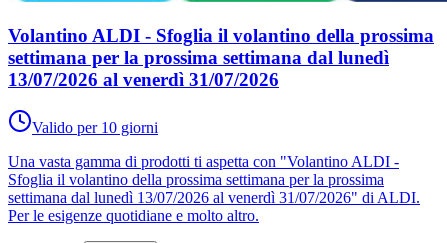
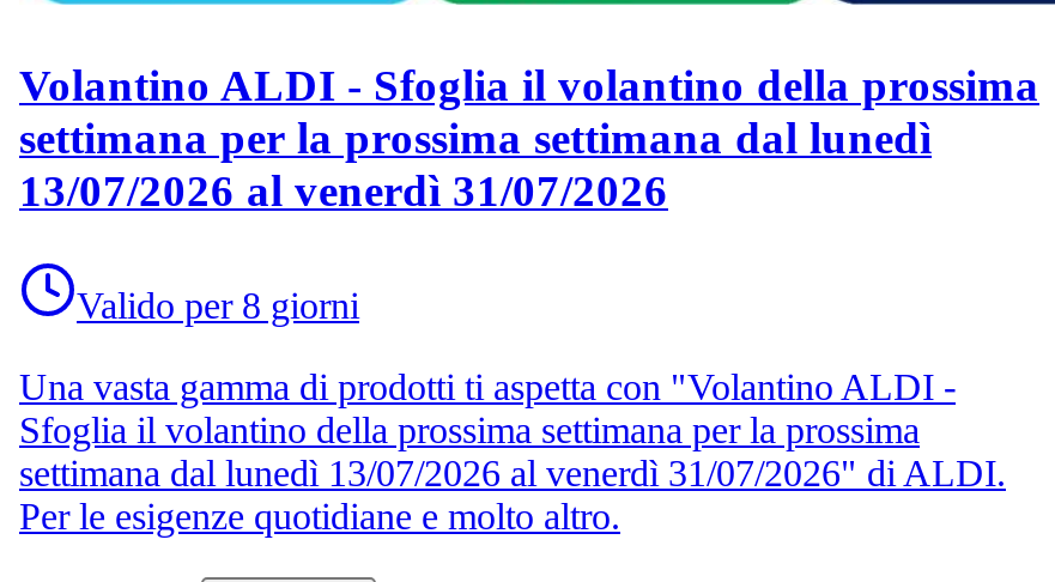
- Valido per 10 giorni
+ Valido per 8 giorni
